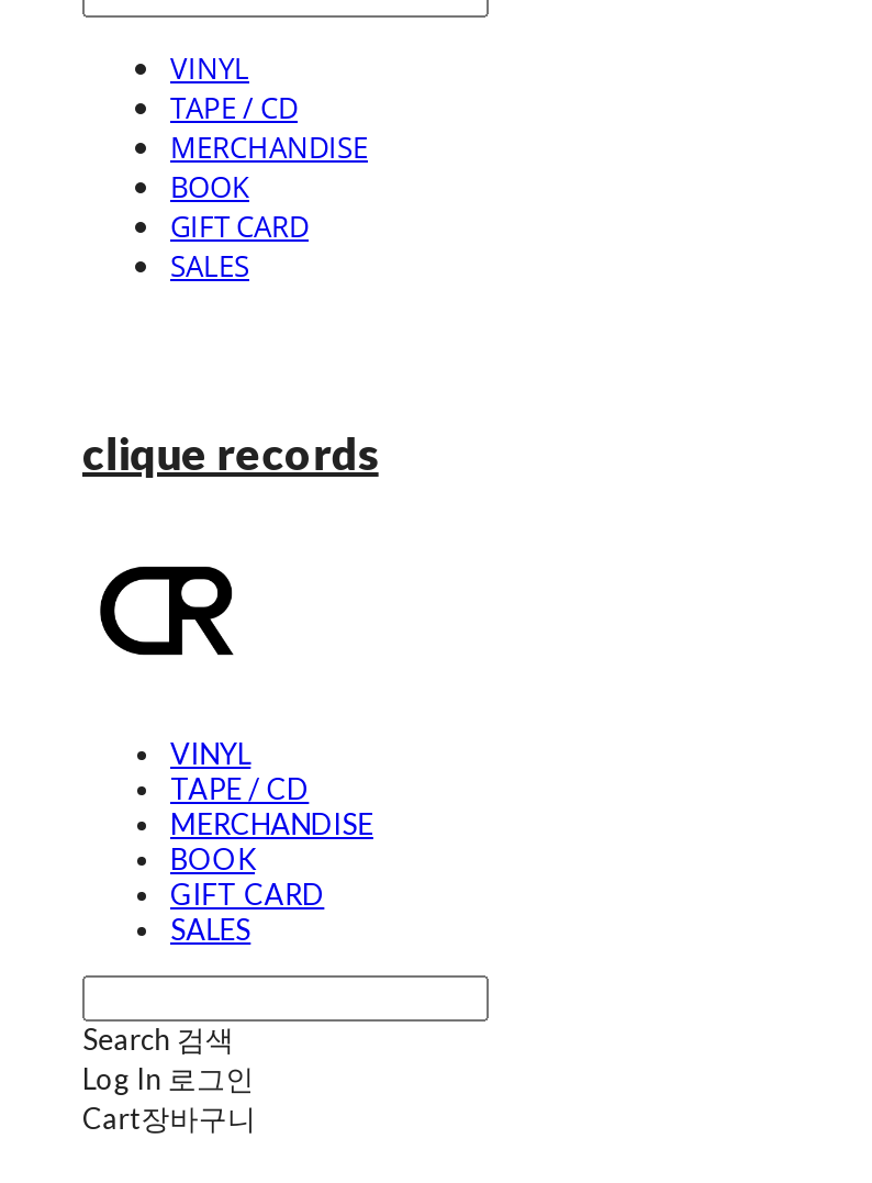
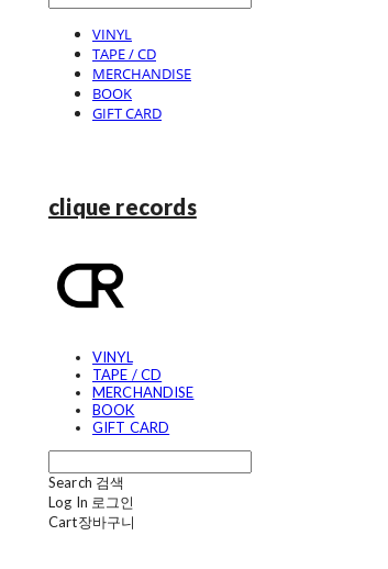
- SALES

- SALES
